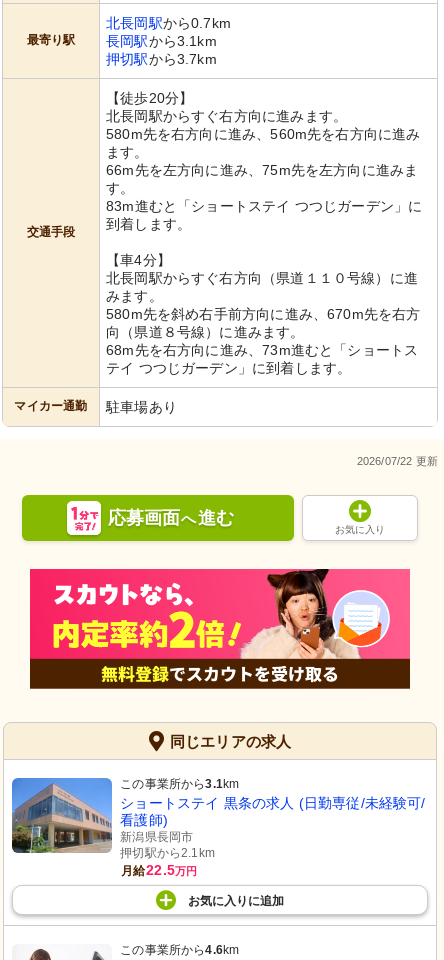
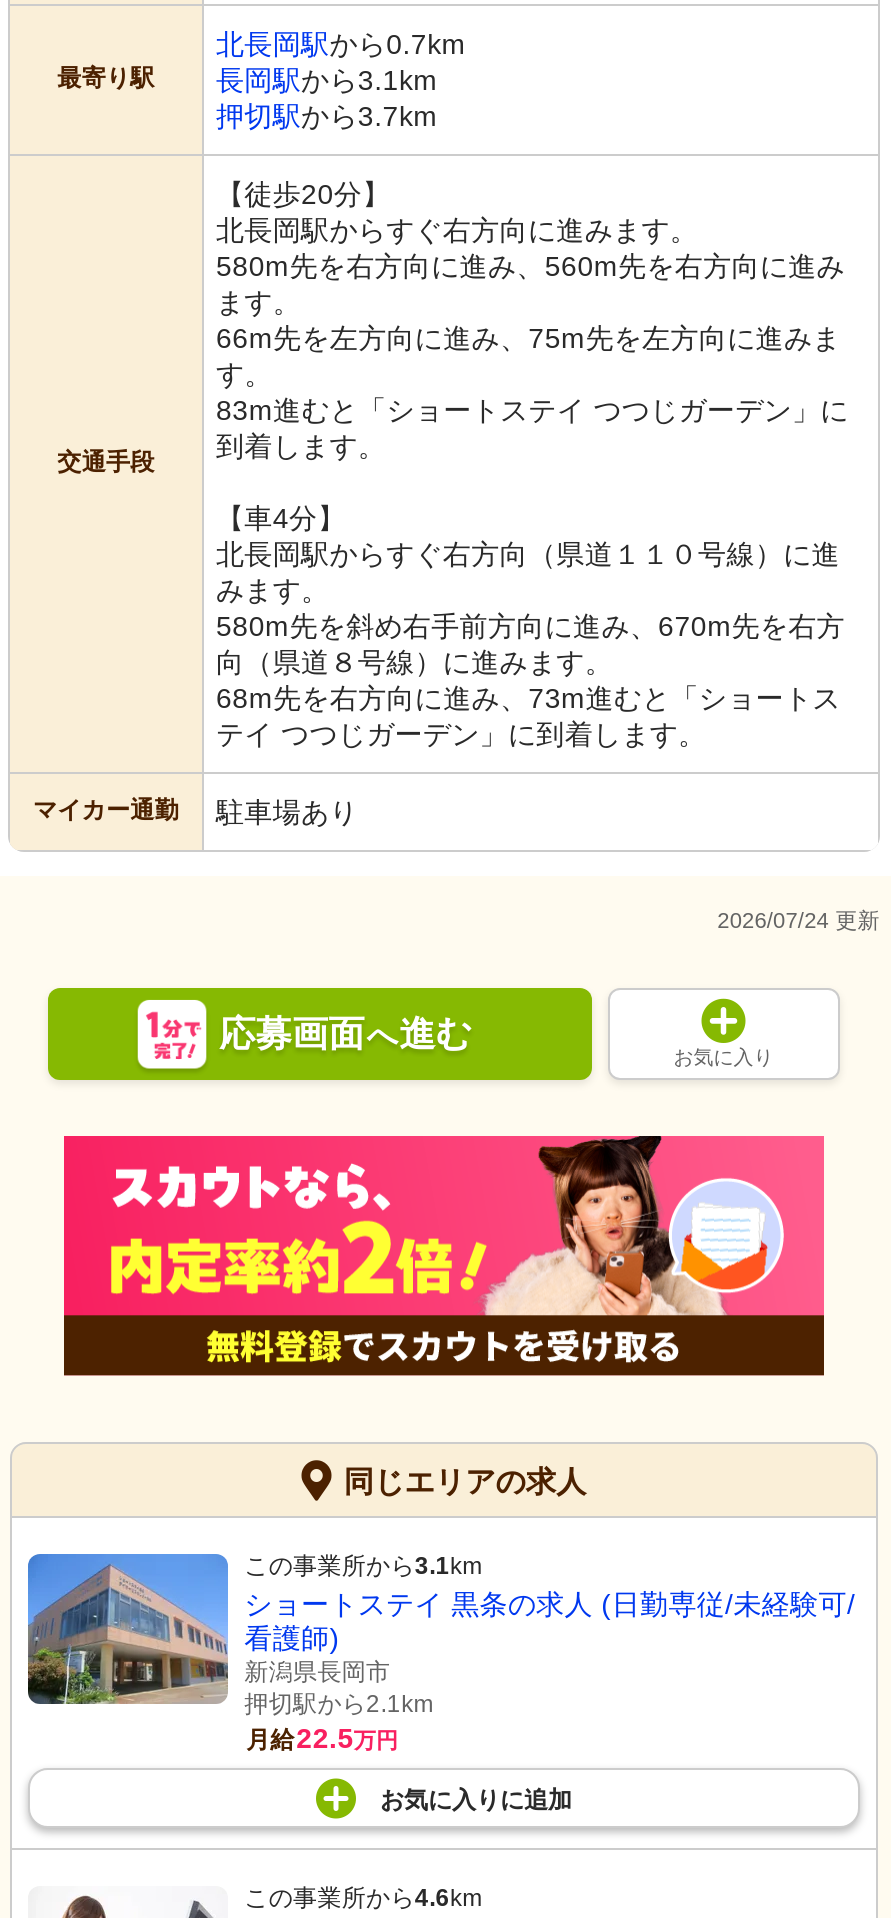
- 2026/07/22 更新
+ 2026/07/24 更新
